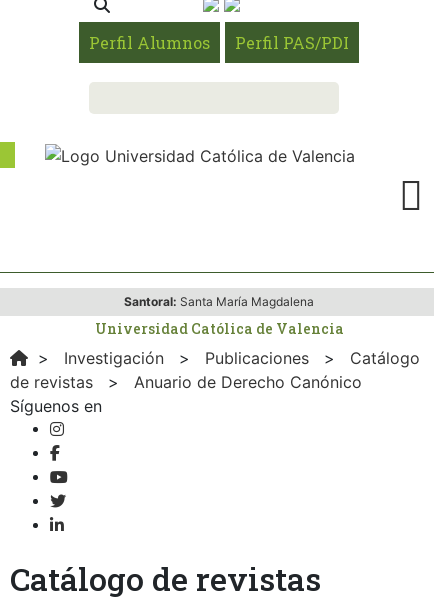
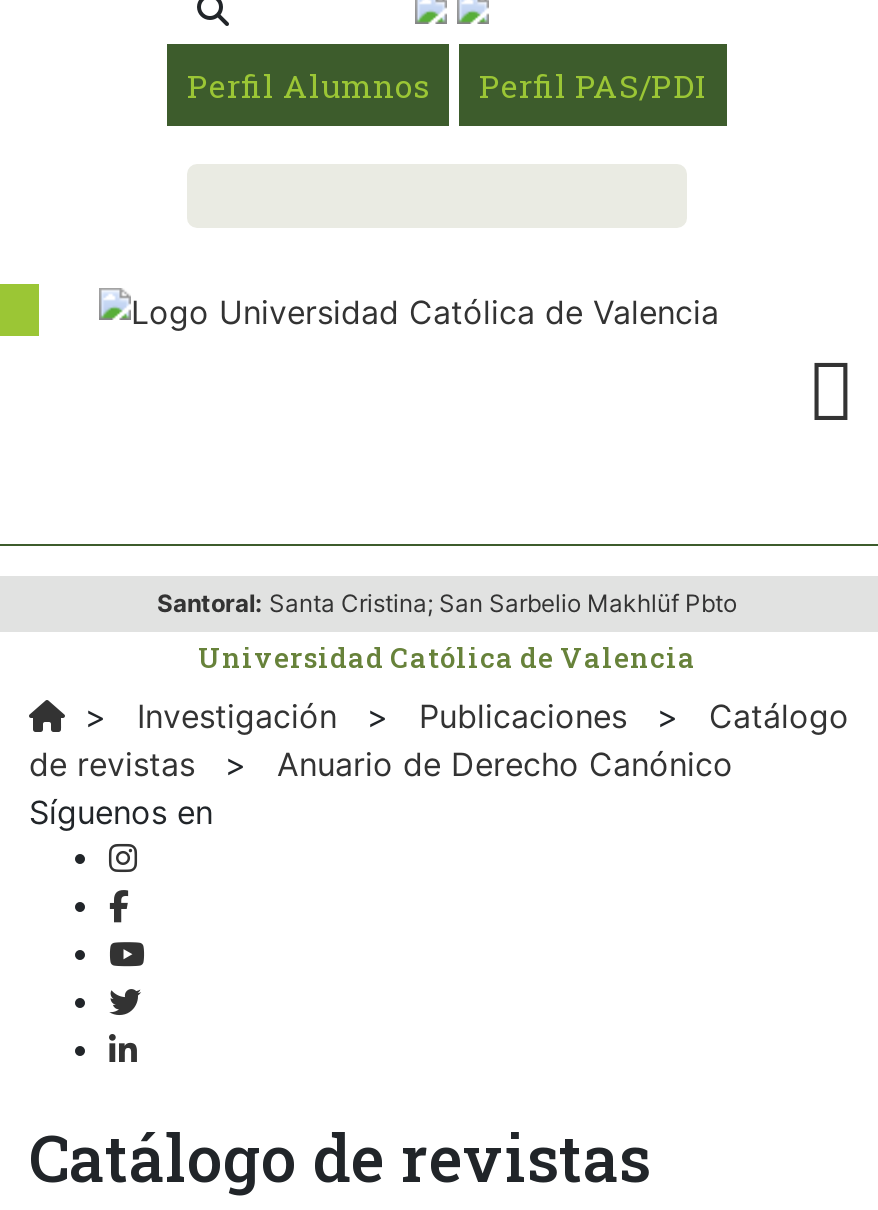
- Santoral: Santa María Magdalena
+ Santoral: Santa Cristina; San Sarbelio Makhlüf Pbto
